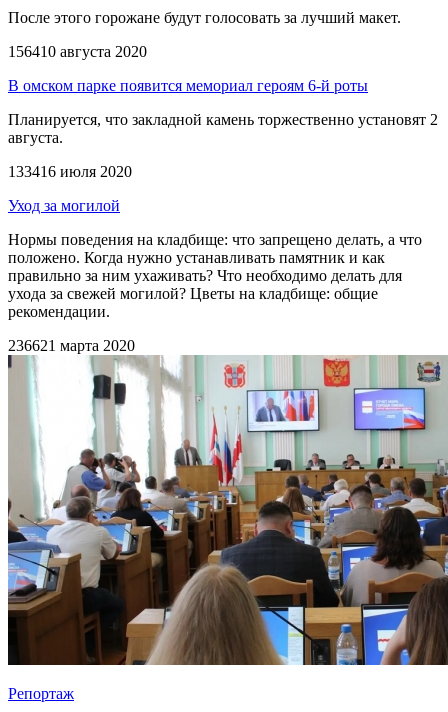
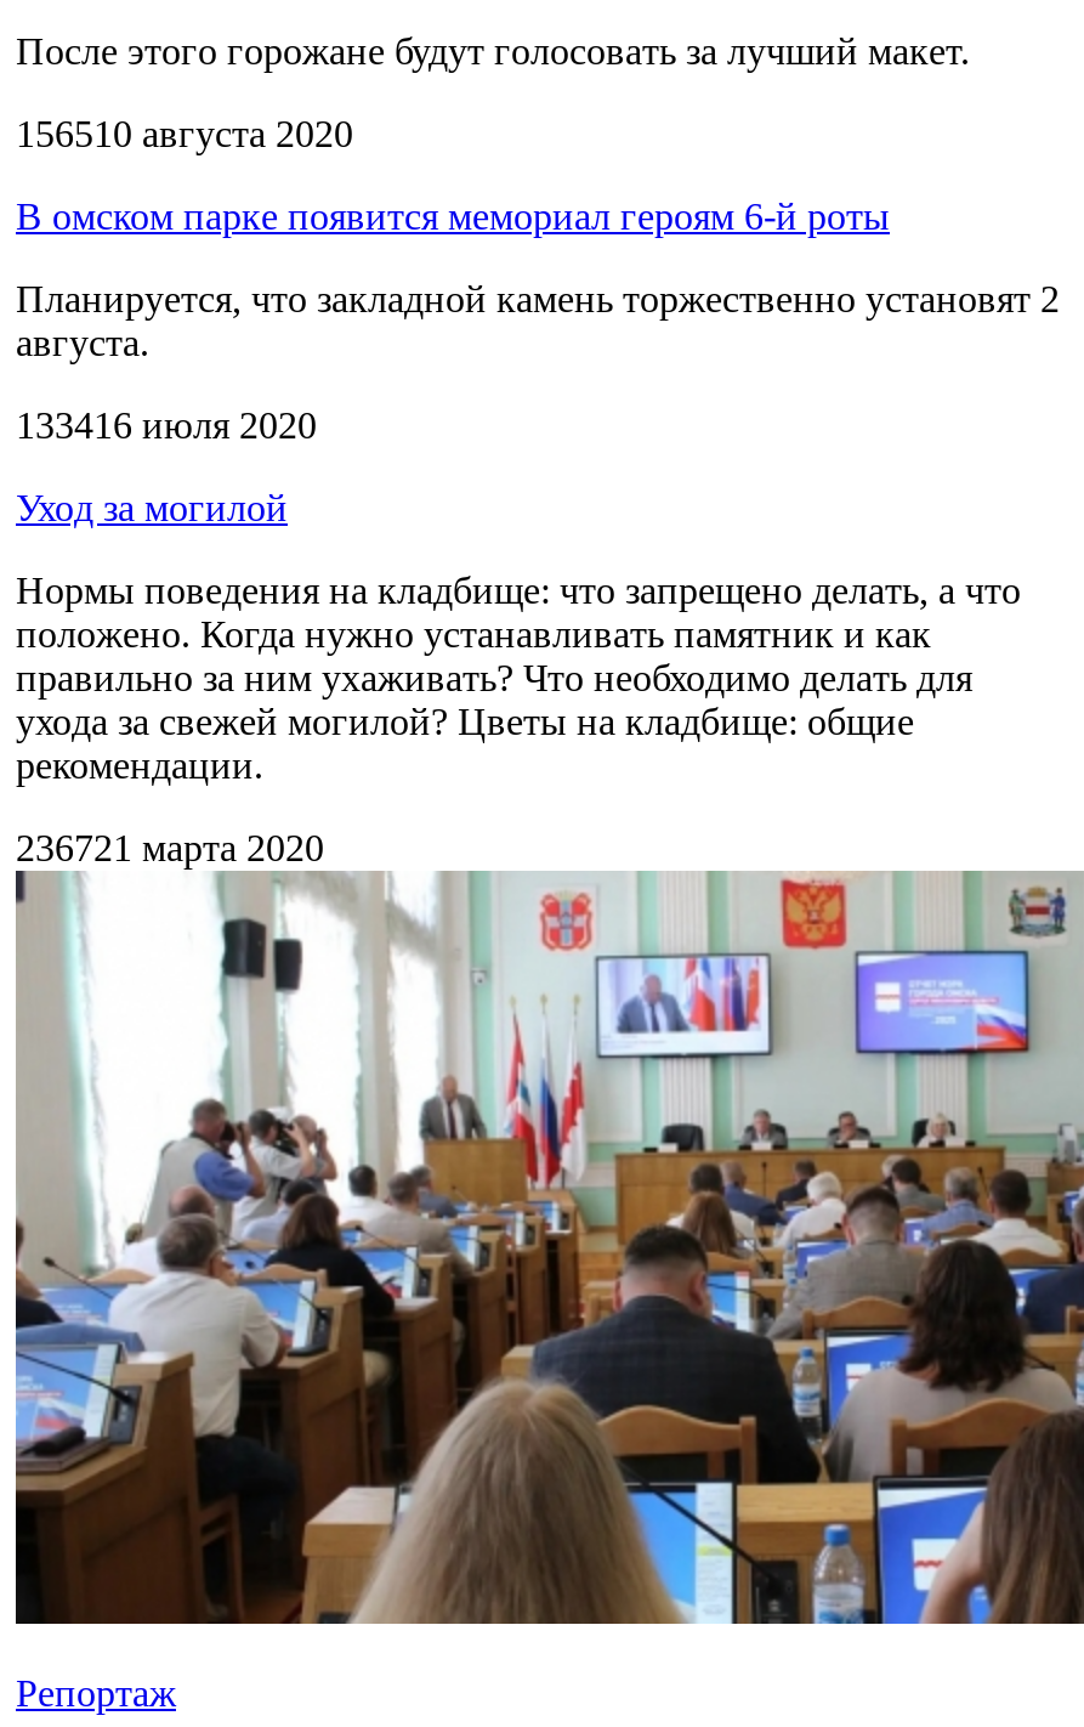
- 156410 августа 2020
+ 156510 августа 2020

- 236621 марта 2020
+ 236721 марта 2020
